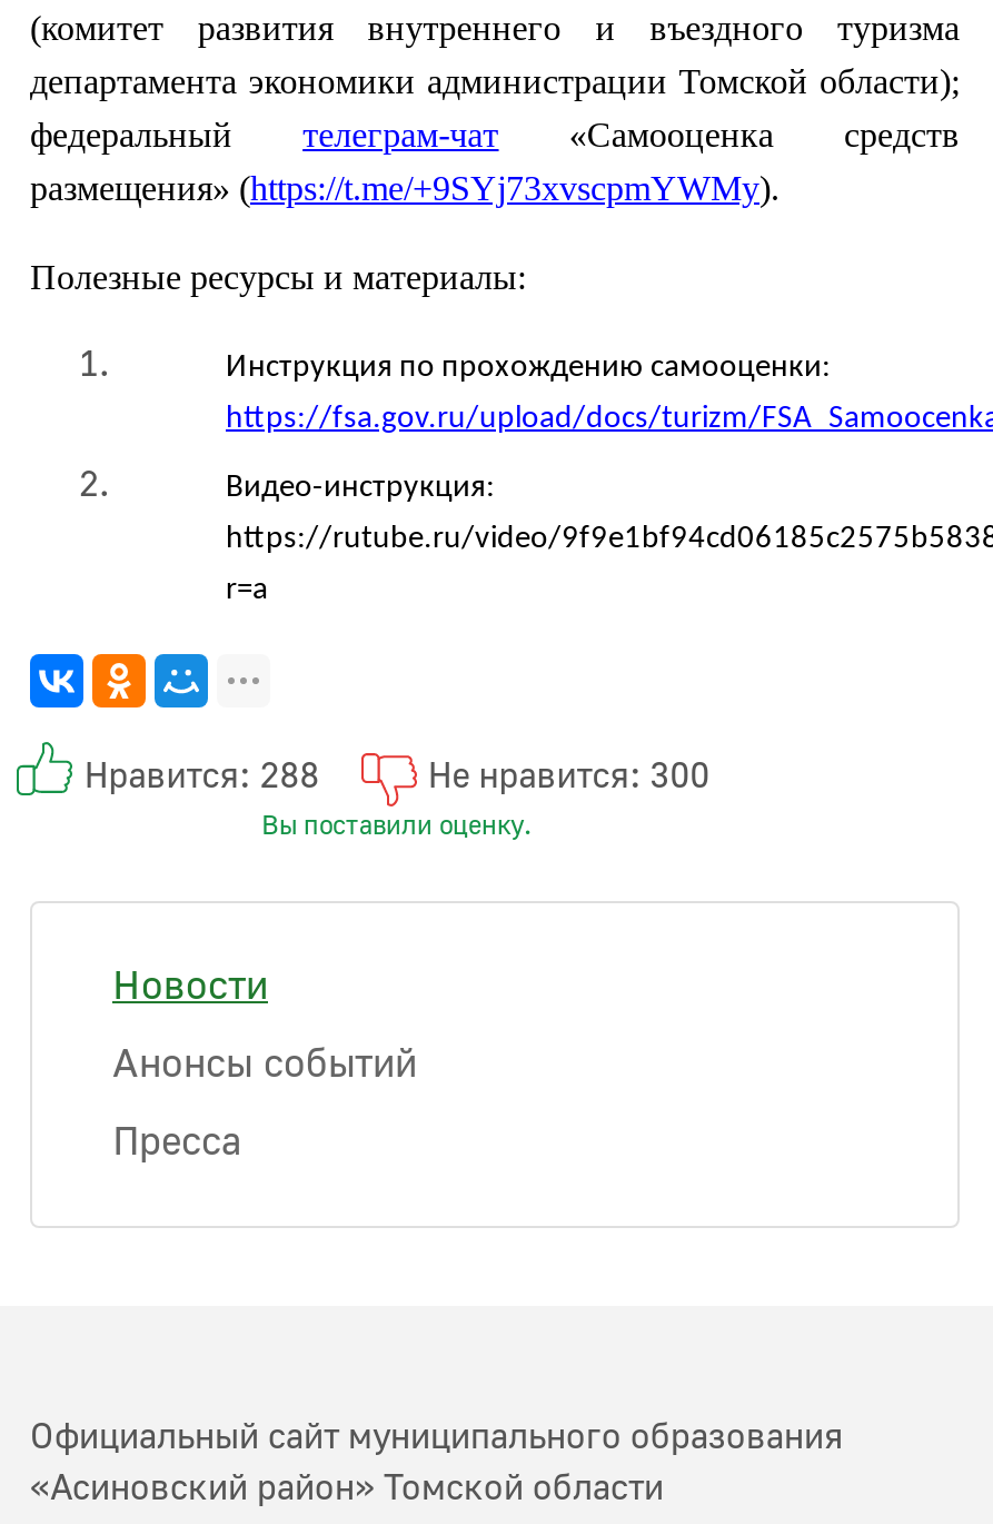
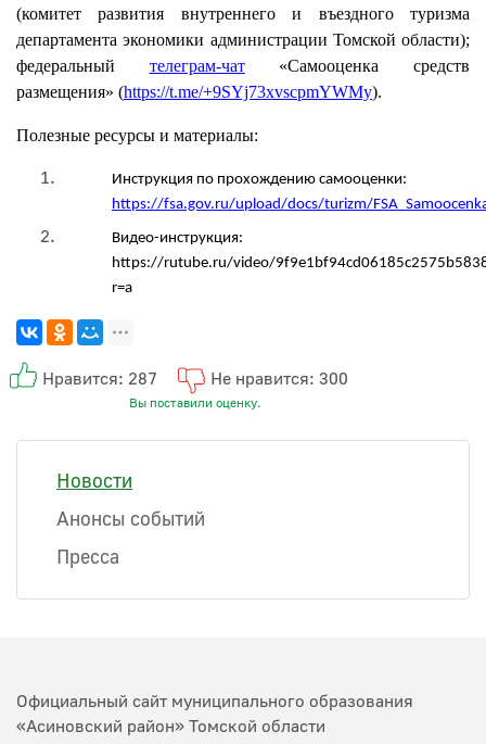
- Нравится: 288
+ Нравится: 287
